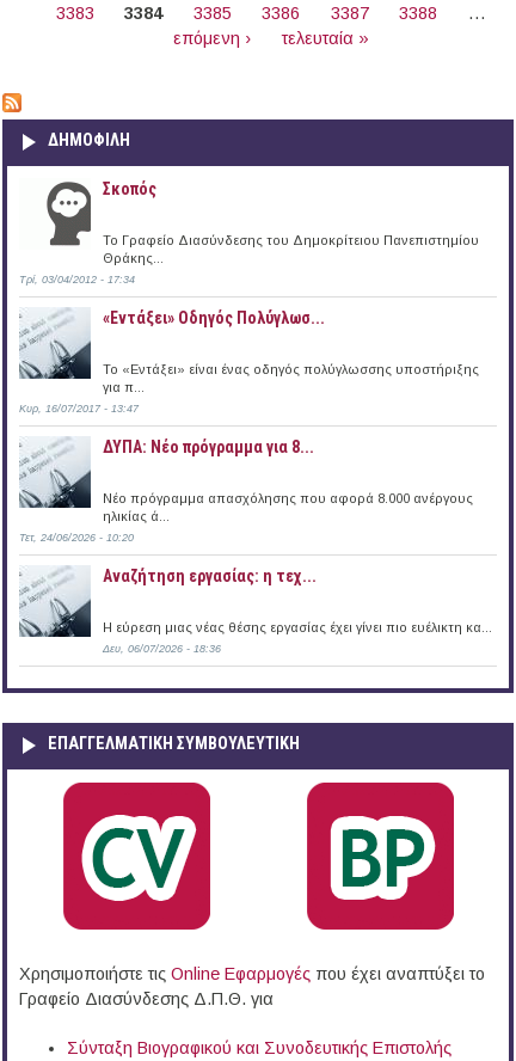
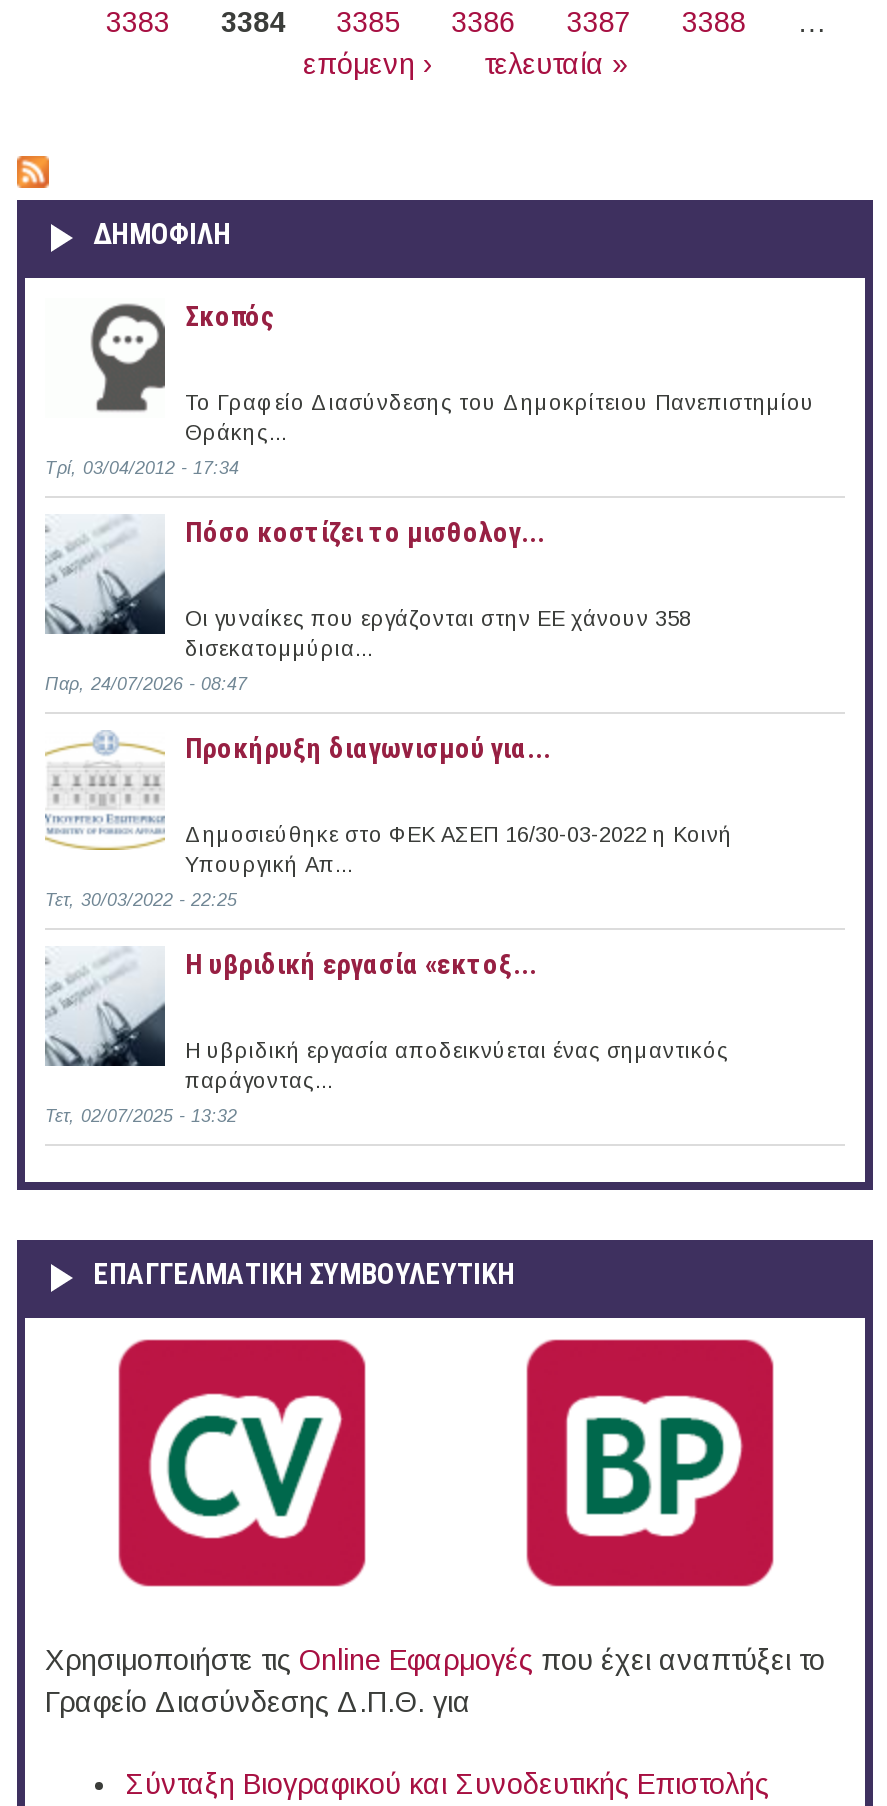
- «Εντάξει» Oδηγός Πολύγλωσ...
+ Πόσο κοστίζει το μισθολογ...

- Το «Εντάξει» είναι ένας οδηγός πολύγλωσσης υποστήριξης
- για π...
+ Οι γυναίκες που εργάζονται στην ΕΕ χάνουν 358
+ δισεκατομμύρια...

- Κυρ, 16/07/2017 - 13:47
+ Παρ, 24/07/2026 - 08:47

- ΔΥΠΑ: Νέο πρόγραμμα για 8...
+ Προκήρυξη διαγωνισμού για...

- [image]
- Νέο πρόγραμμα απασχόλησης που αφορά 8.000 ανέργους
- ηλικίας ά...
+ [image]
+ Δημοσιεύθηκε στο ΦΕΚ ΑΣΕΠ 16/30-03-2022 η Κοινή
+ Υπουργική Απ...

- Τετ, 24/06/2026 - 10:20
+ Τετ, 30/03/2022 - 22:25

- Αναζήτηση εργασίας: η τεχ...
+ Η υβριδική εργασία «εκτοξ...

- Η εύρεση μιας νέας θέσης εργασίας έχει γίνει πιο ευέλικτη κα...
+ Η υβριδική εργασία αποδεικνύεται ένας σημαντικός
+ παράγοντας...

- Δευ, 06/07/2026 - 18:36
+ Τετ, 02/07/2025 - 13:32
